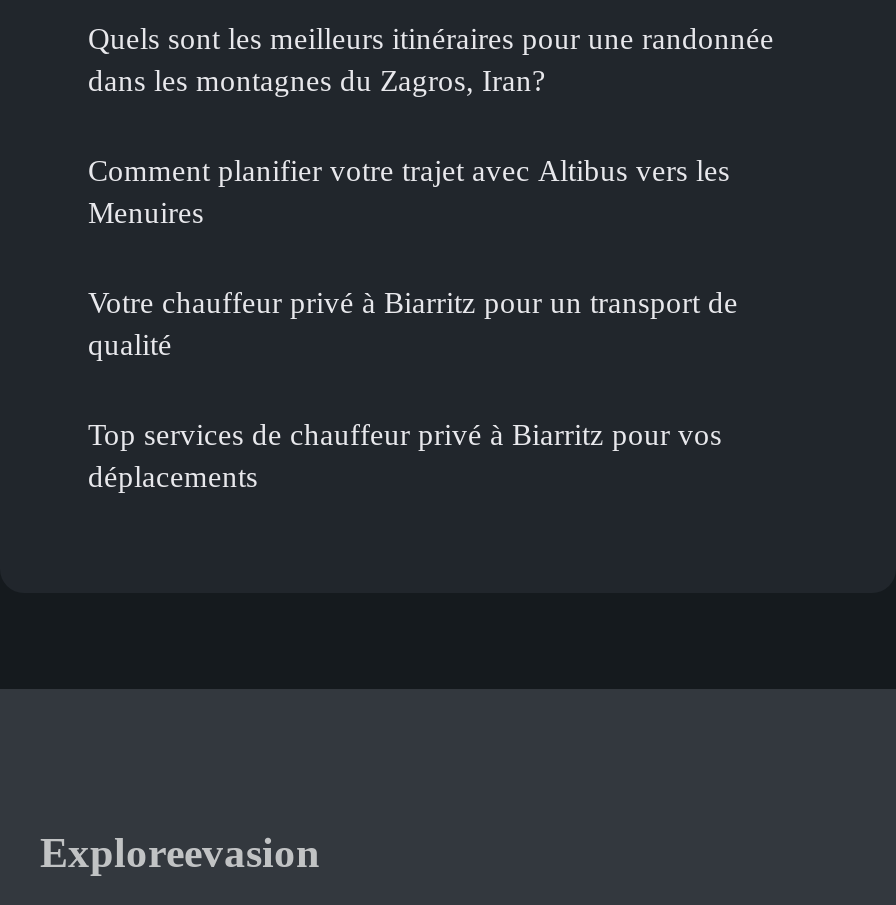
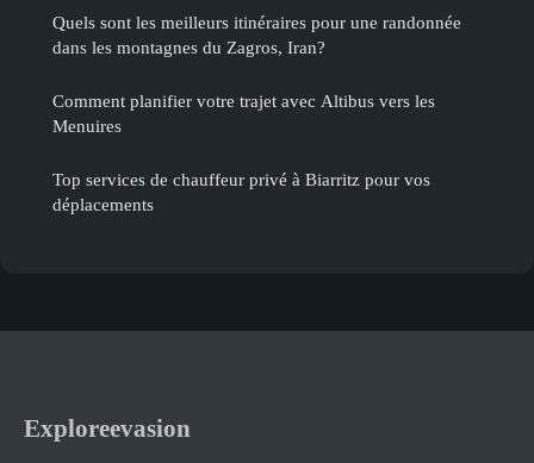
- Votre chauffeur privé à Biarritz pour un transport de
- qualité
